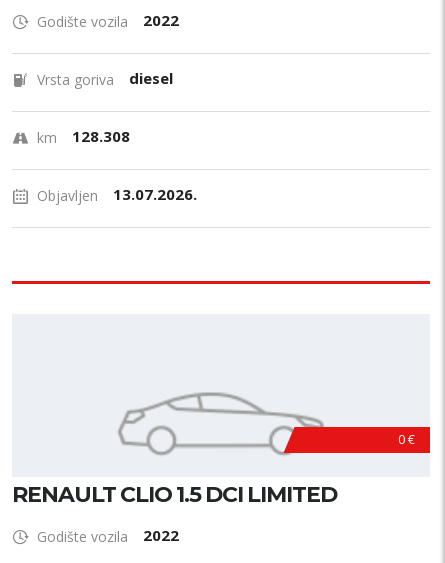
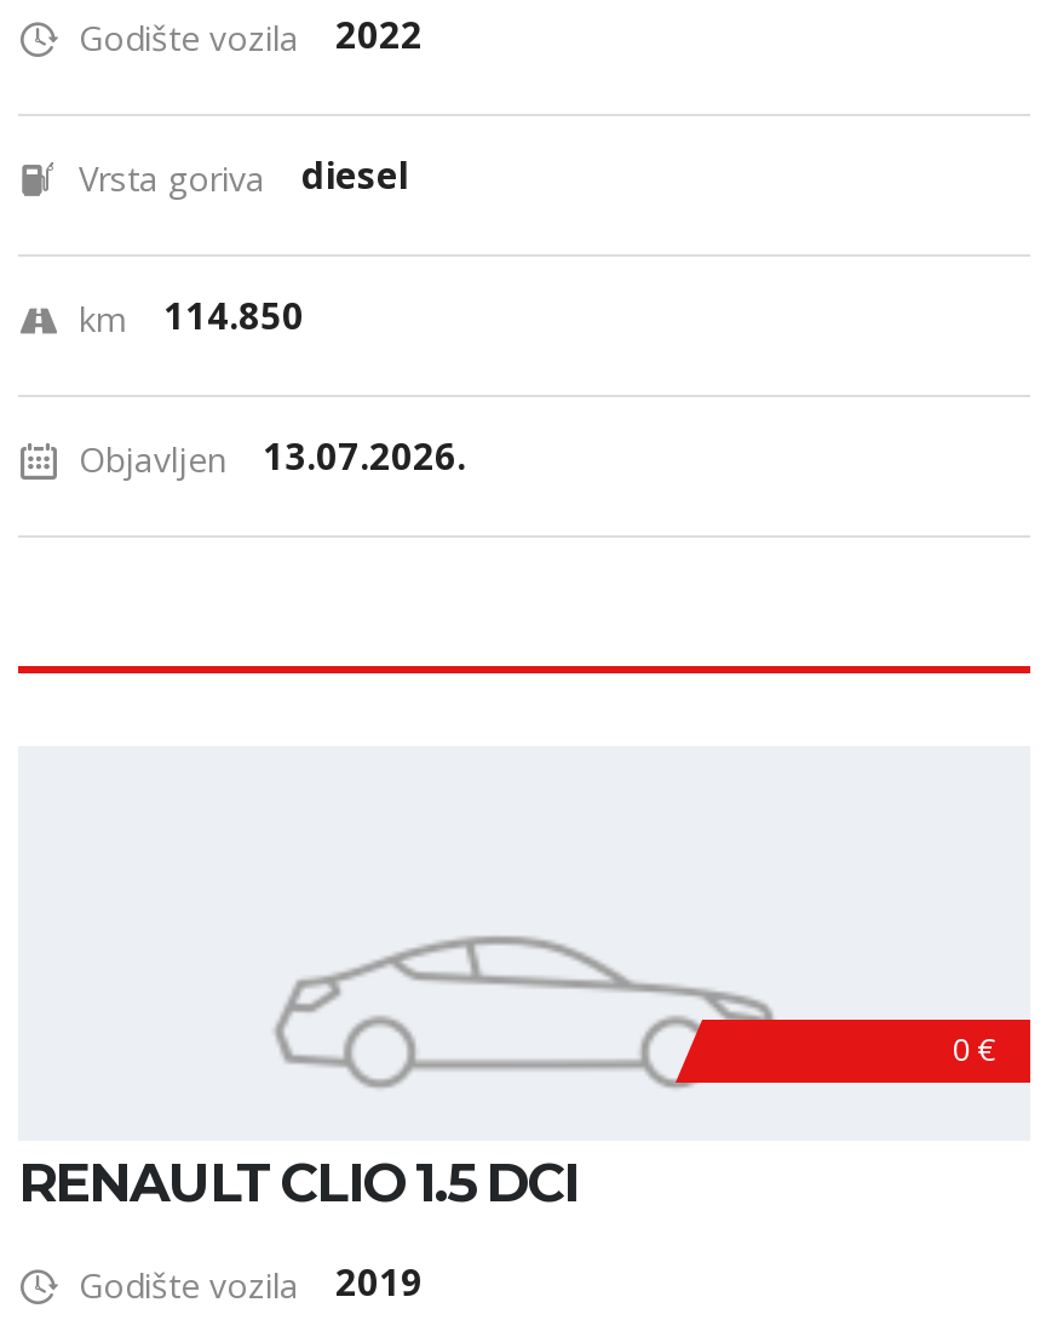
- km 128.308
+ km 114.850

- RENAULT CLIO 1.5 DCI LIMITED
+ RENAULT CLIO 1.5 DCI

- Godište vozila 2022
+ Godište vozila 2019
